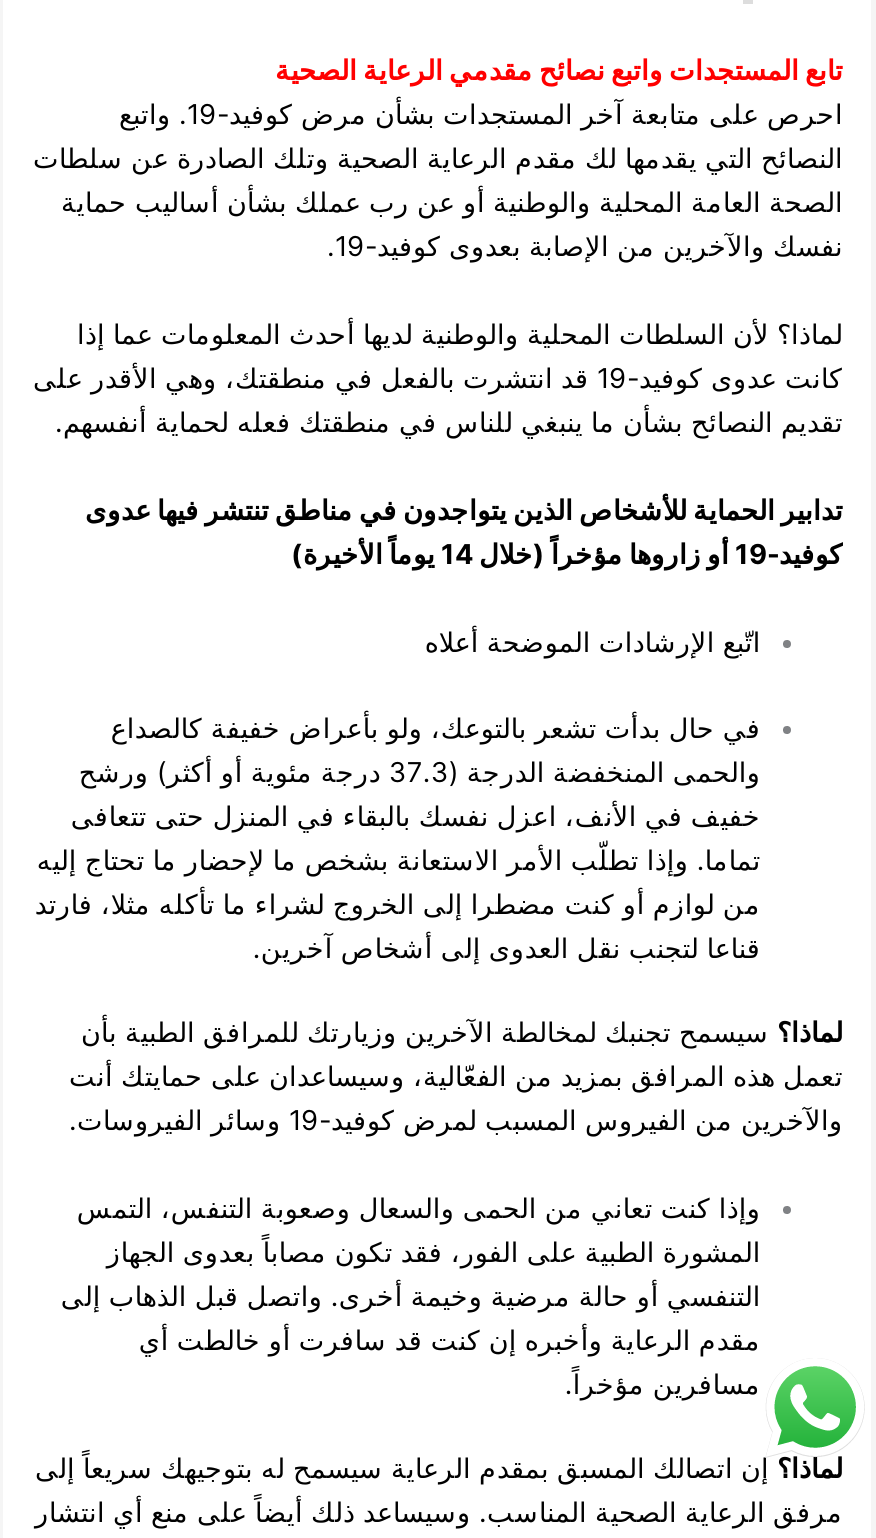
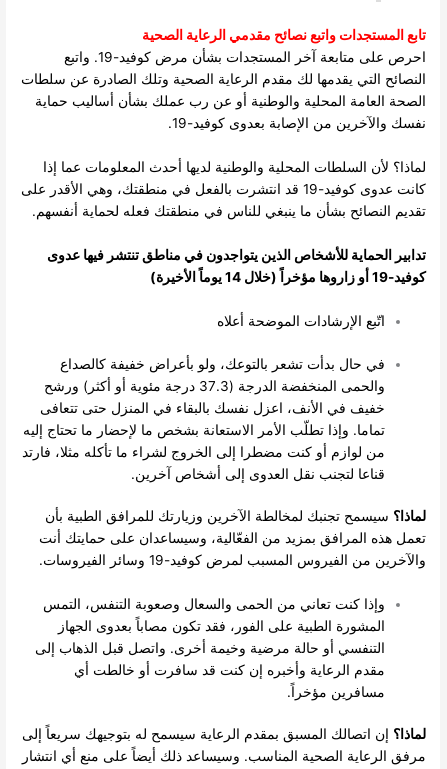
- [image]
